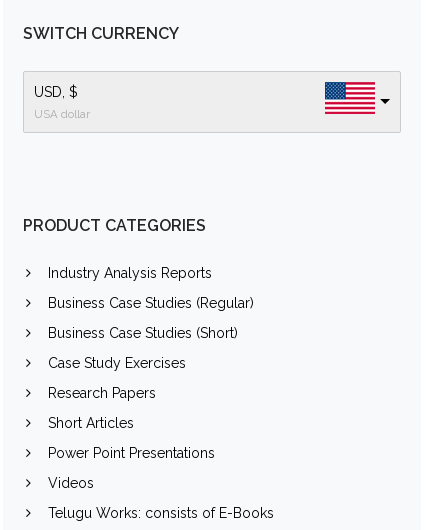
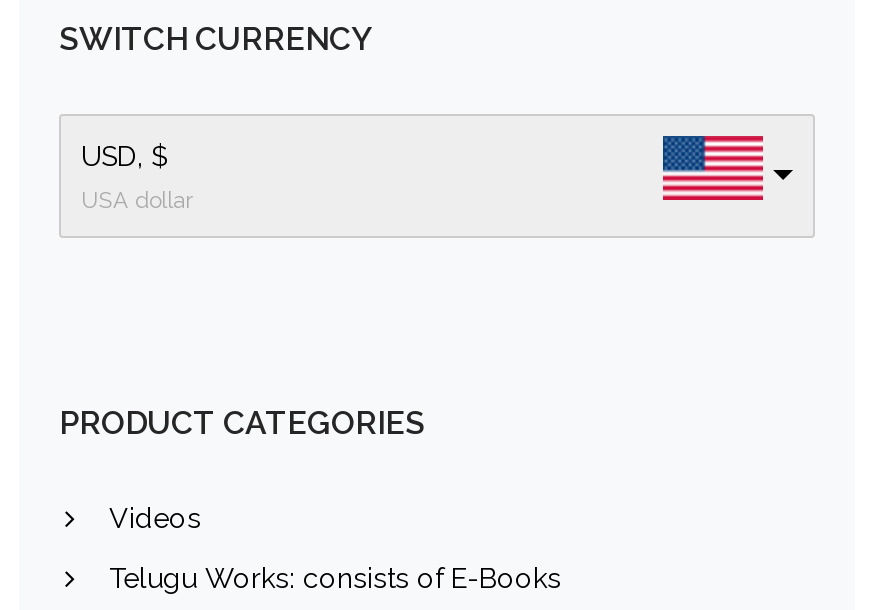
- Industry Analysis Reports
- Business Case Studies (Regular)
- Business Case Studies (Short)
- Case Study Exercises
- Research Papers
- Short Articles
- Power Point Presentations
